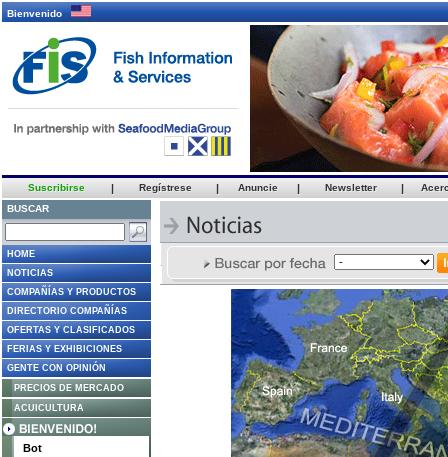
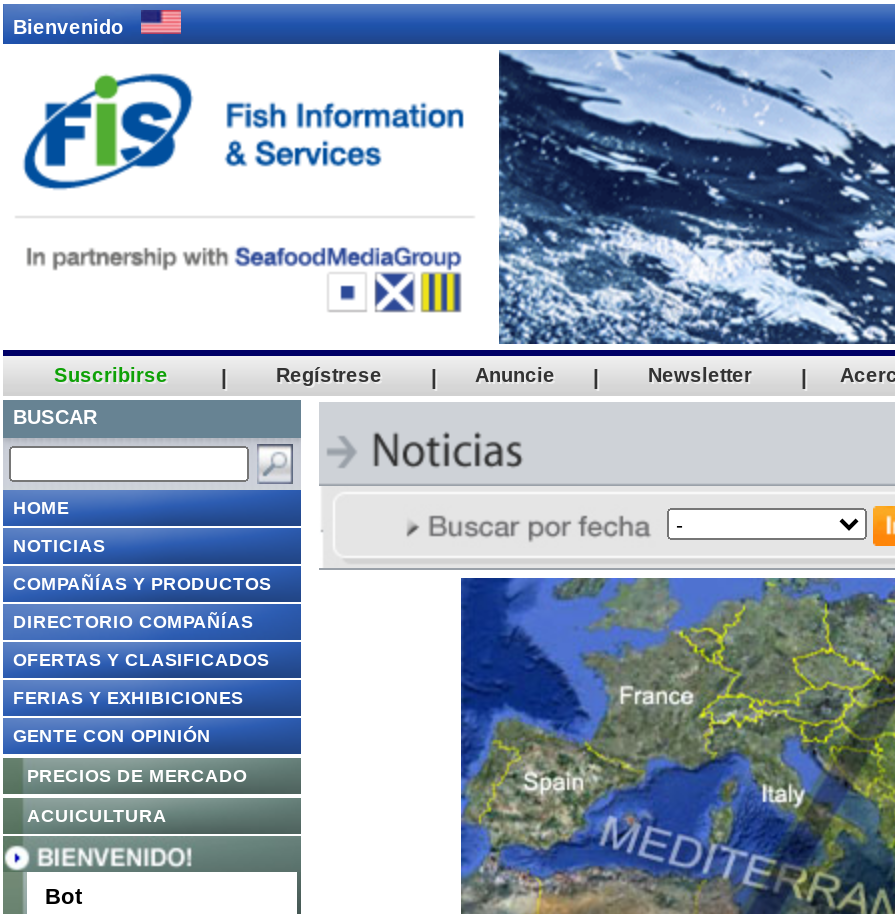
- [image]
+ [image]
